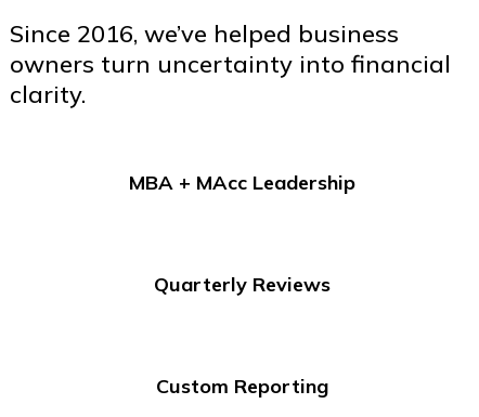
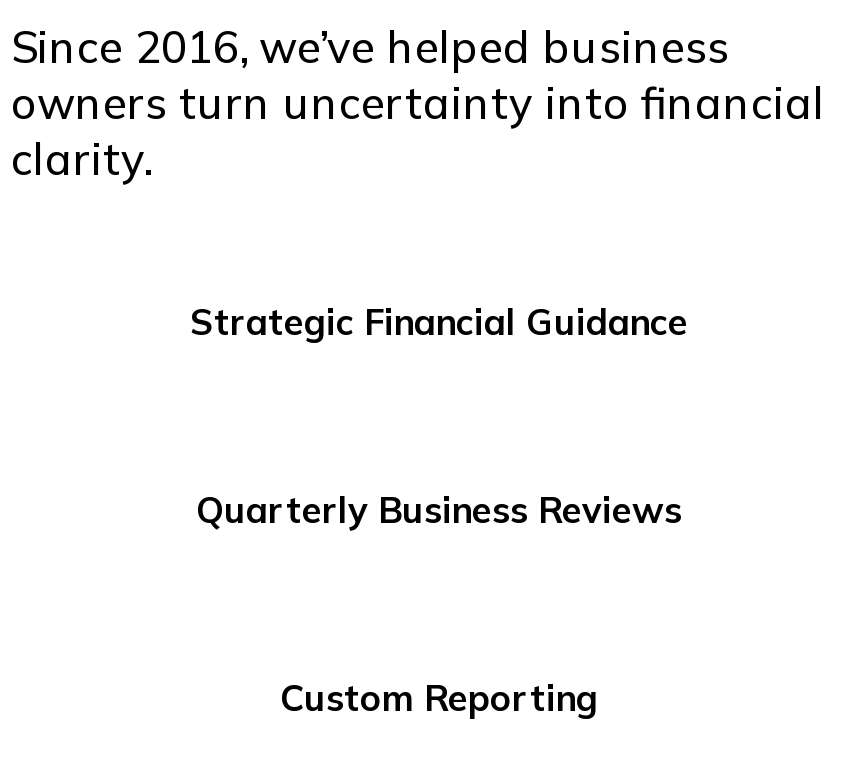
- MBA + MAcc Leadership
+ Strategic Financial Guidance

- Quarterly Reviews
+ Quarterly Business Reviews
